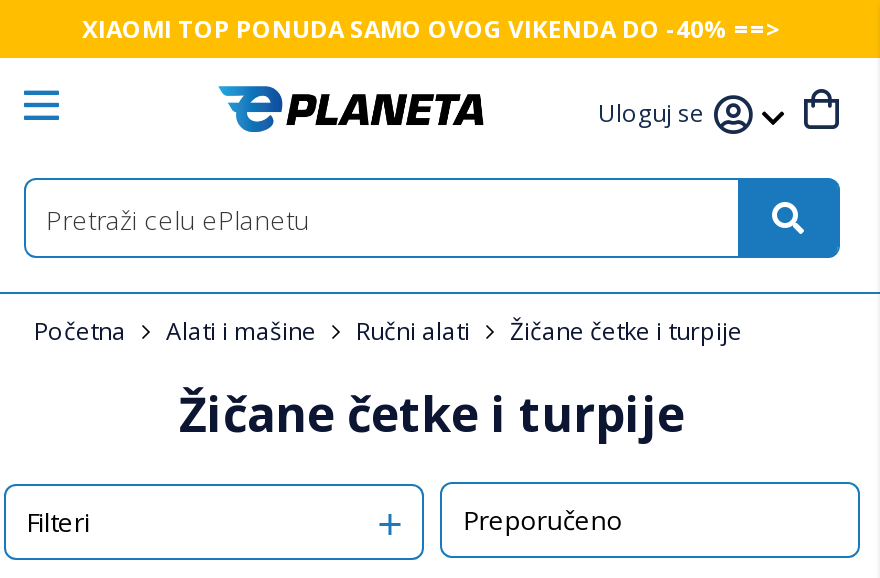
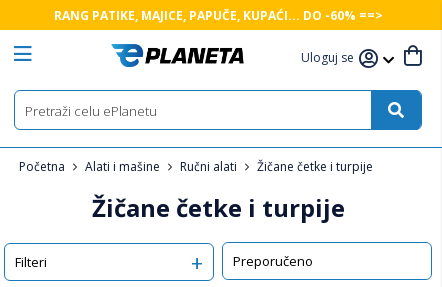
- XIAOMI TOP PONUDA SAMO OVOG VIKENDA DO -40% ==>
+ RANG PATIKE, MAJICE, PAPUČE, KUPAĆI... DO -60% ==>
